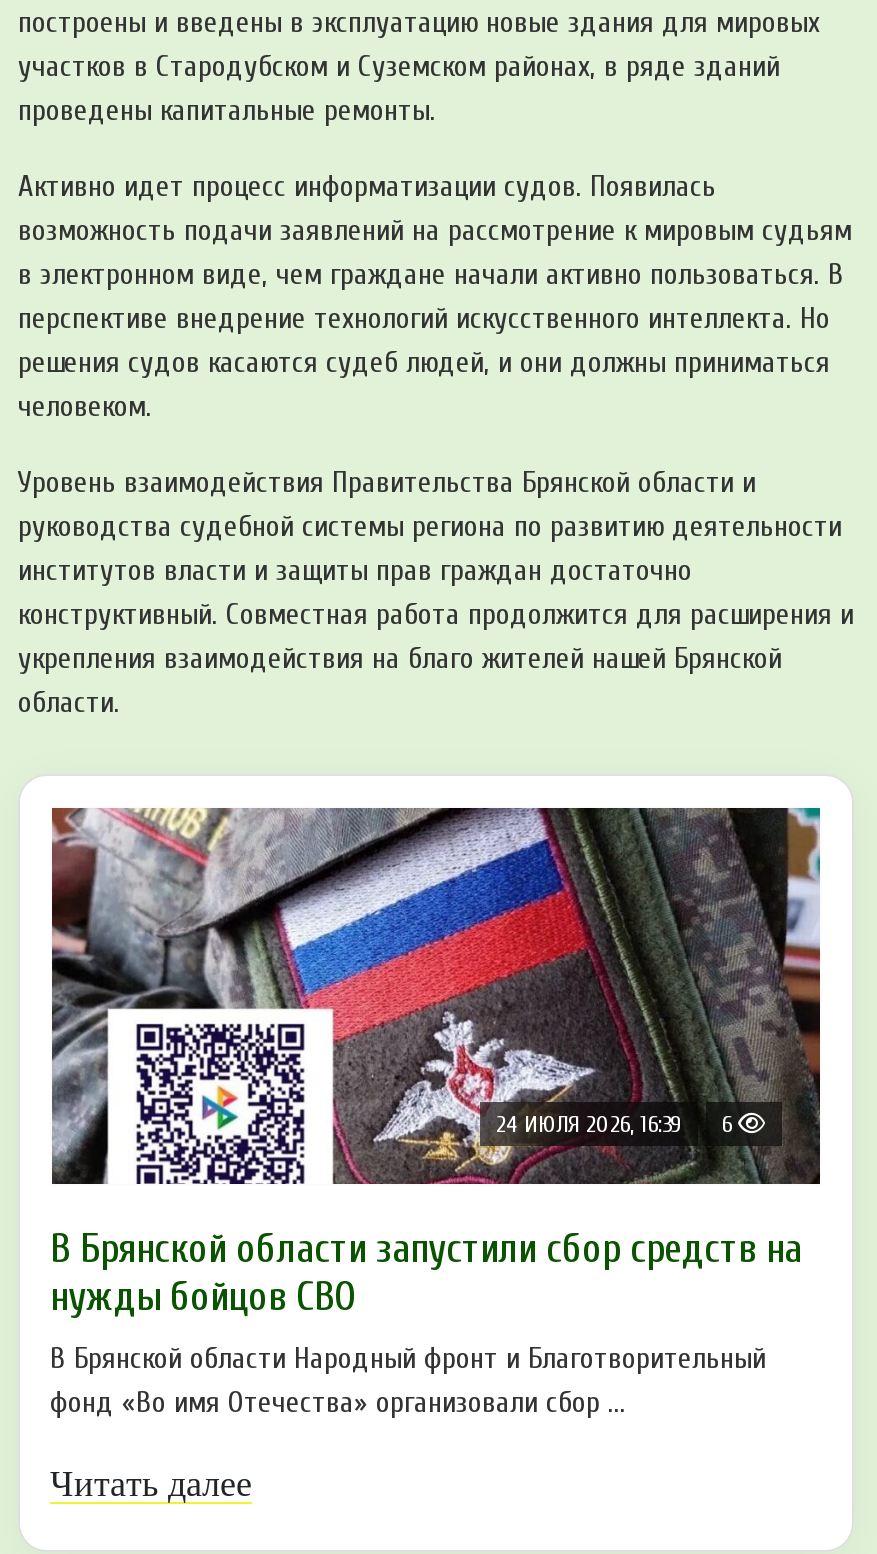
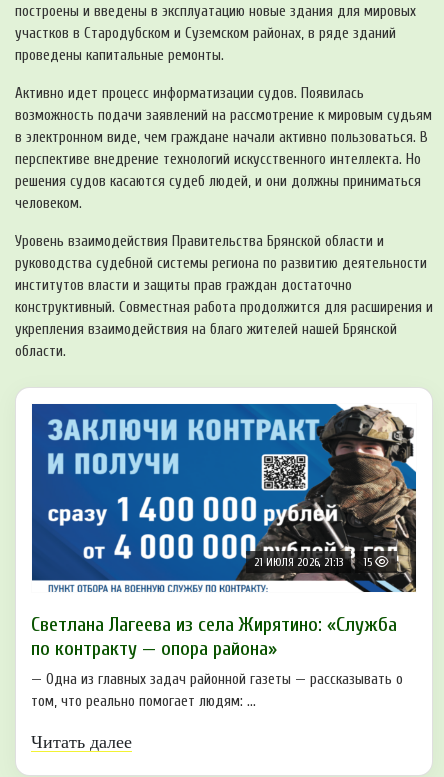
- [image]
- 24 ИЮЛЯ 2026, 16:39
- 6
+ [image]
+ 21 ИЮЛЯ 2026, 21:13
+ 15

- В Брянской области запустили сбор средств на
- нужды бойцов СВО
+ Светлана Лагеева из села Жирятино: «Служба
+ по контракту — опора района»

- В Брянской области Народный фронт и Благотворительный
- фонд «Во имя Отечества» организовали сбор ...
+ — Одна из главных задач районной газеты — рассказывать о
+ том, что реально помогает людям: ...
